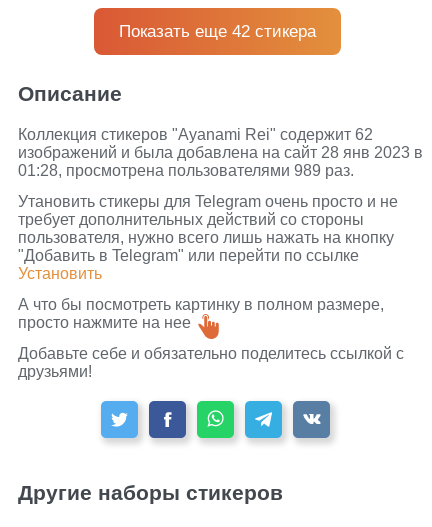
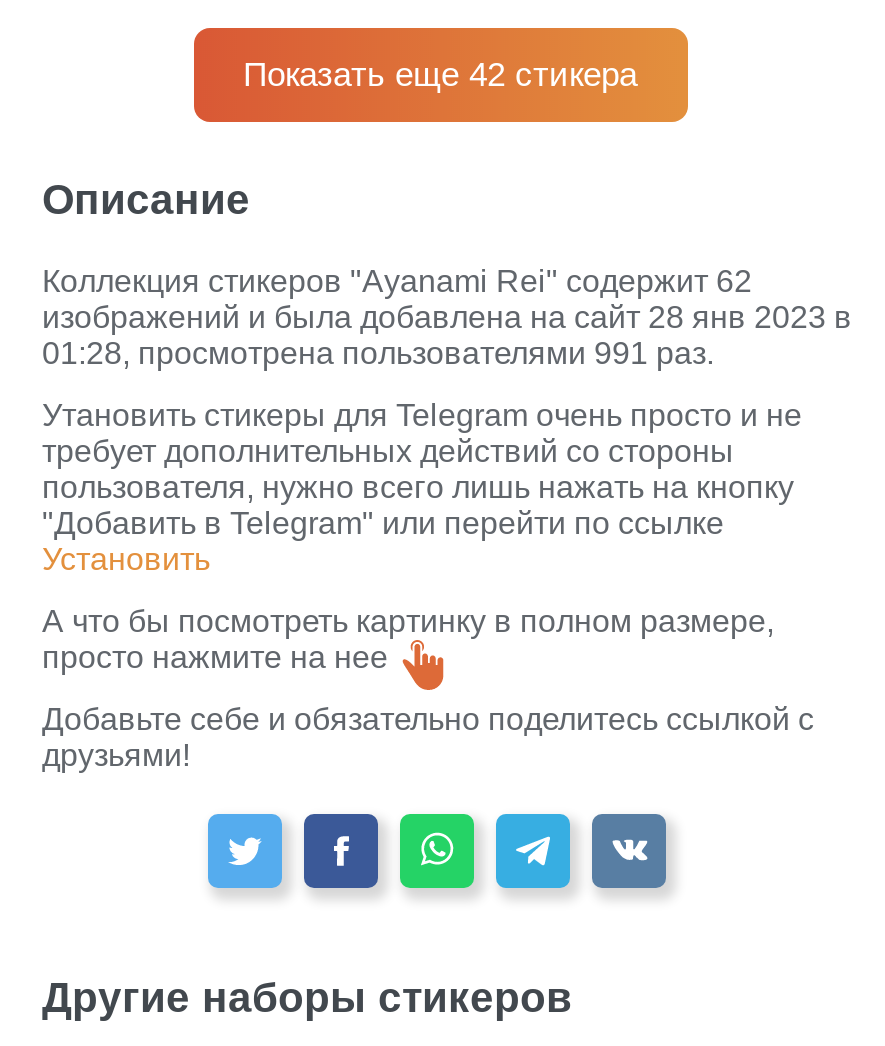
- 01:28, просмотрена пользователями 989 раз.
+ 01:28, просмотрена пользователями 991 раз.
